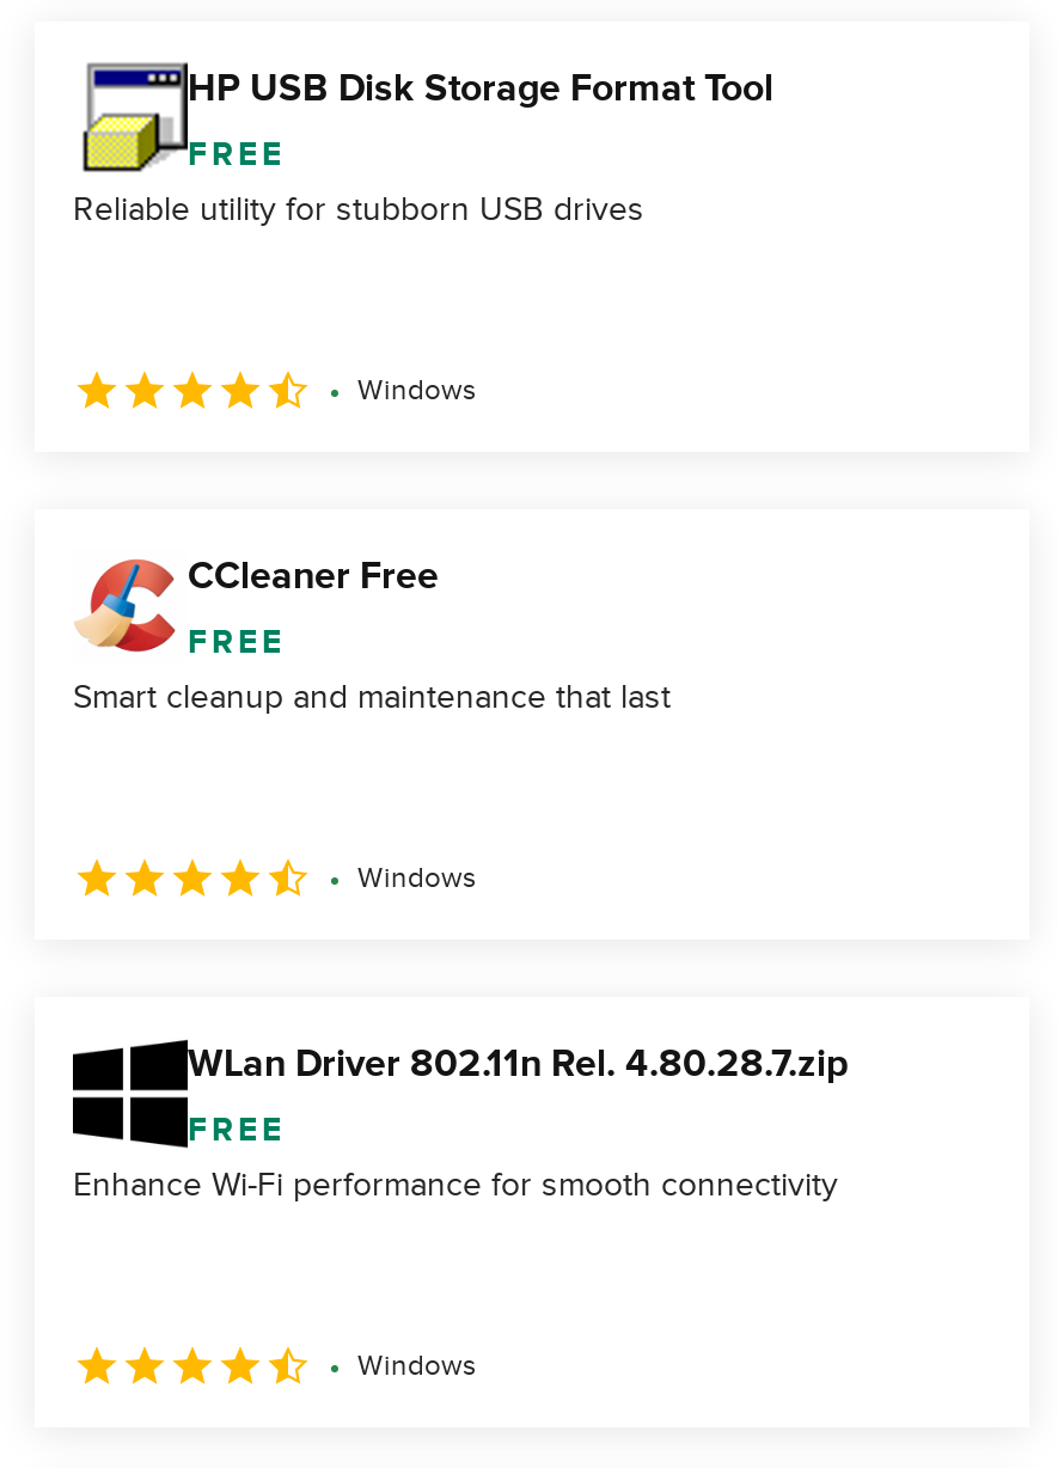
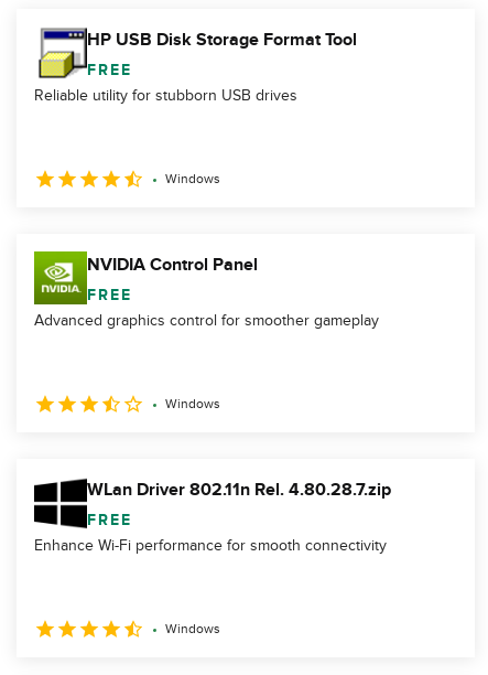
- [image]
- CCleaner Free
+ [image]
+ NVIDIA Control Panel

- Smart cleanup and maintenance that last
+ Advanced graphics control for smoother gameplay
